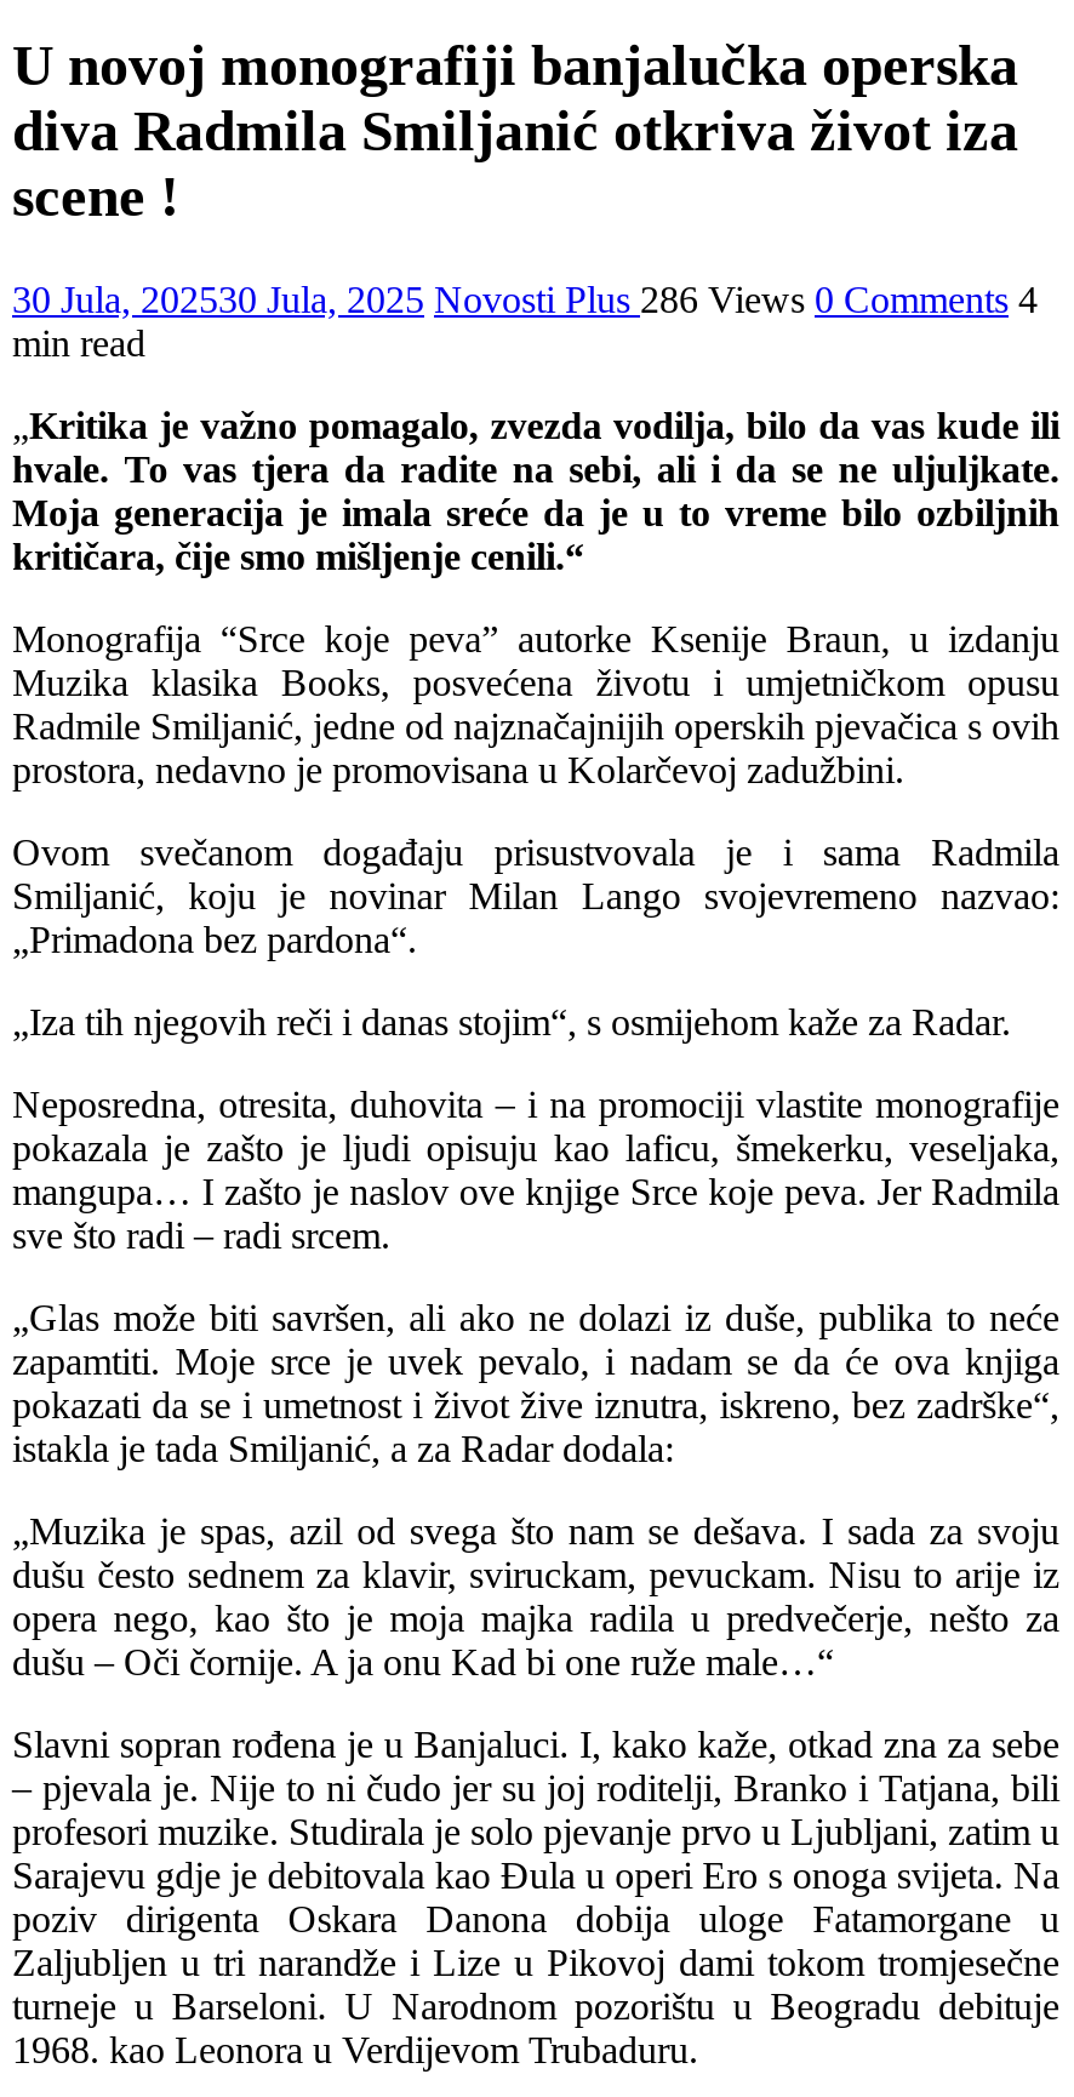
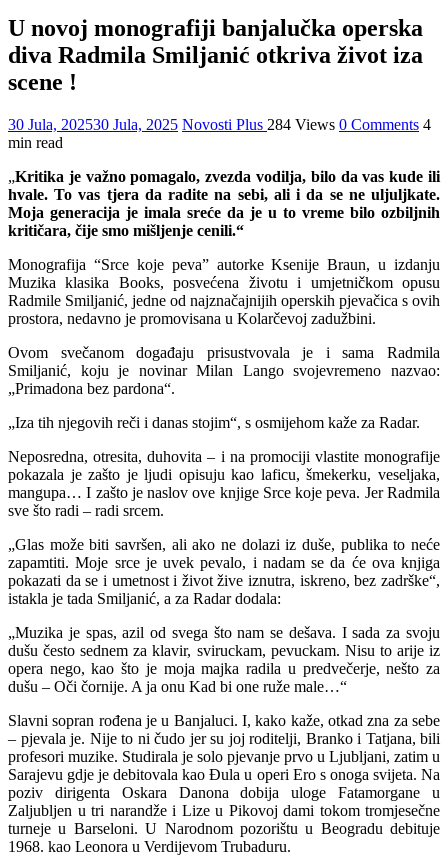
- 30 Jula, 202530 Jula, 2025 Novosti Plus 286 Views 0 Comments 4
+ 30 Jula, 202530 Jula, 2025 Novosti Plus 284 Views 0 Comments 4
